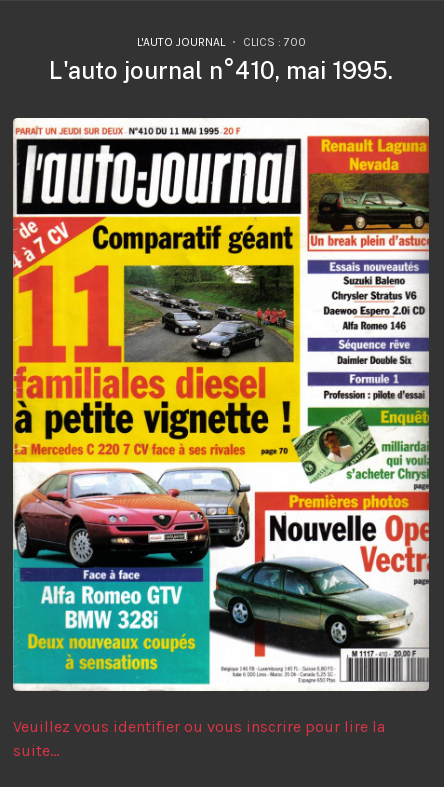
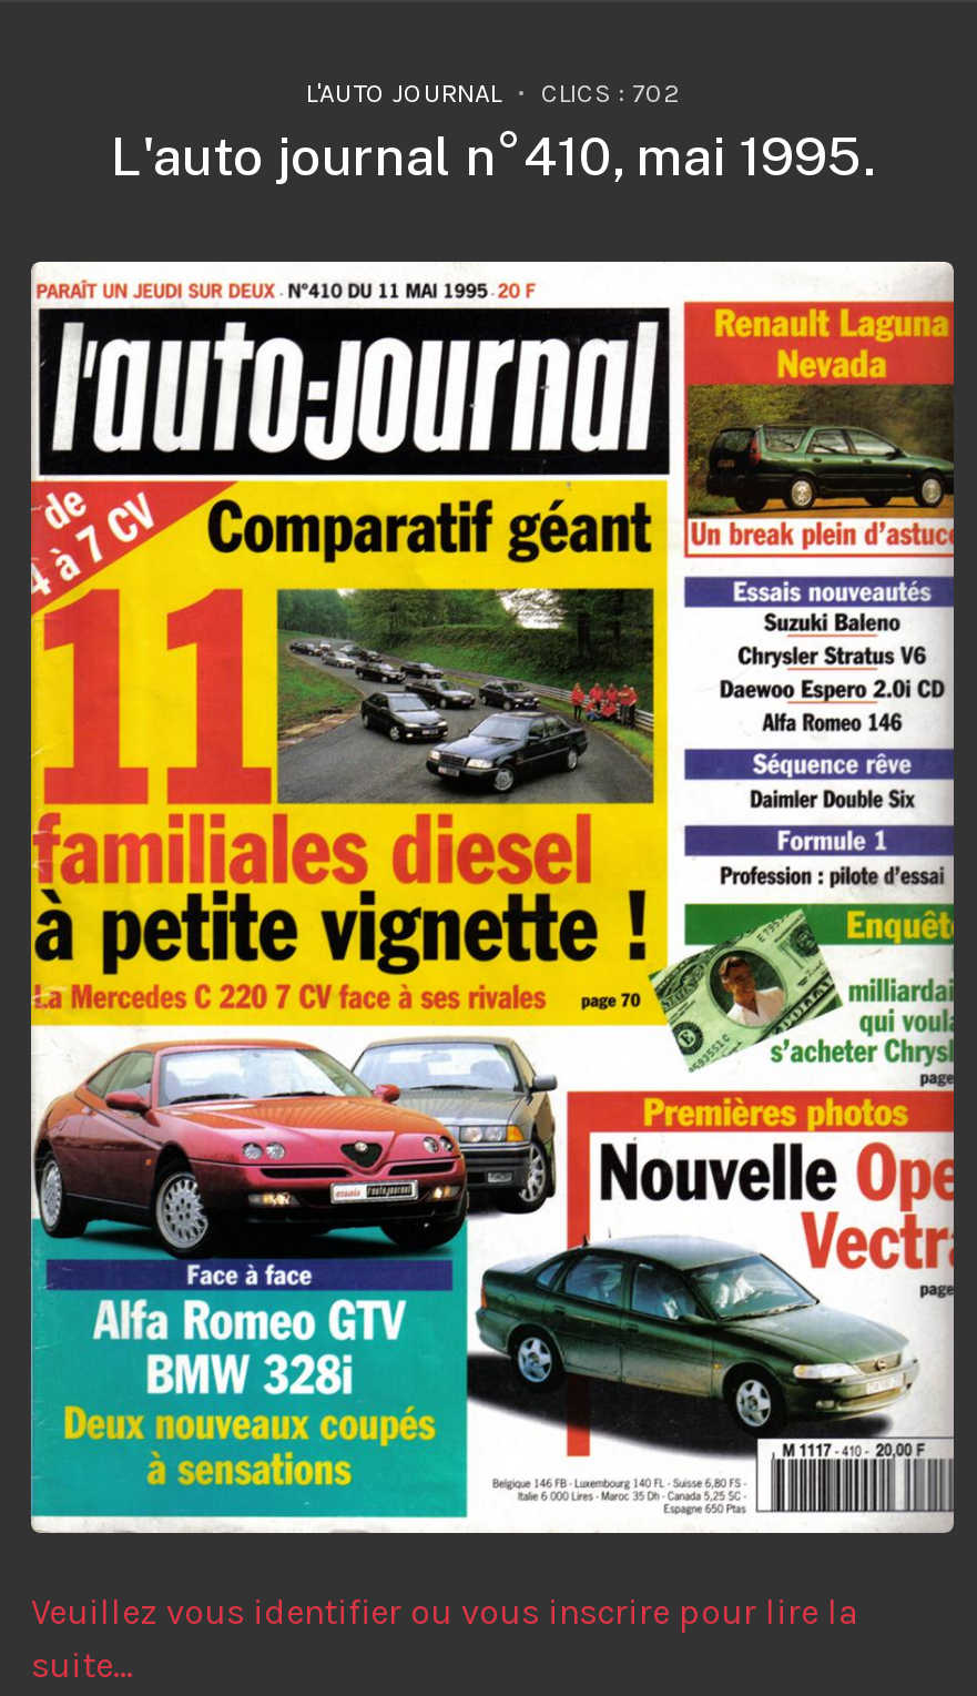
- L'AUTO JOURNAL CLICS : 700
+ L'AUTO JOURNAL CLICS : 702
